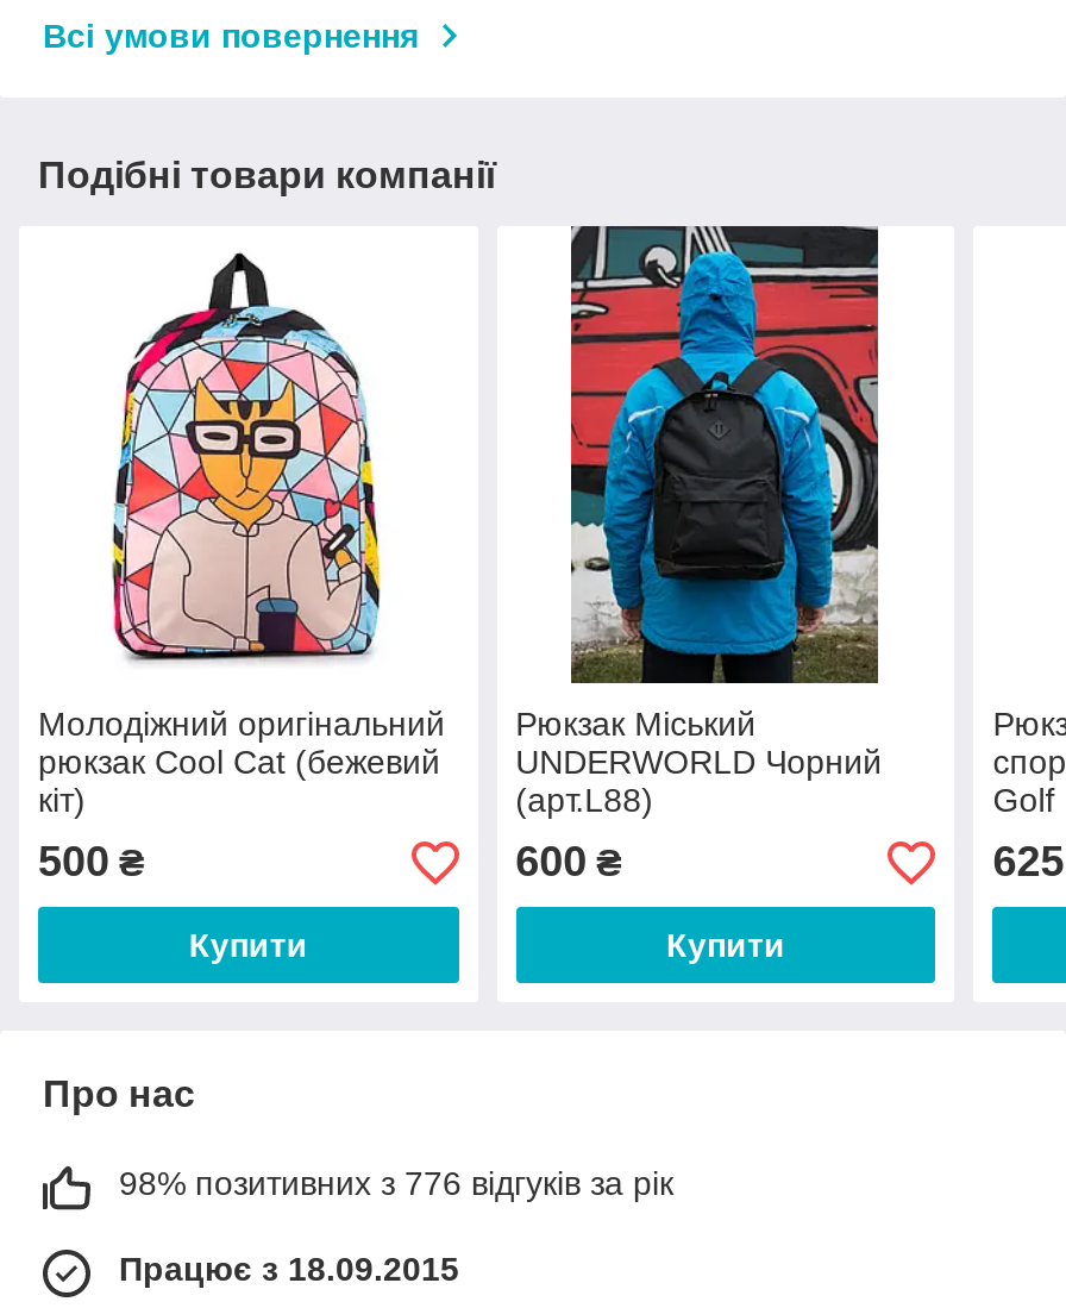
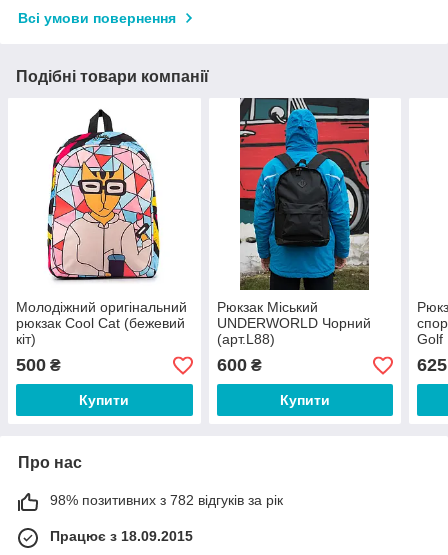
- 98% позитивних з 776 відгуків за рік
+ 98% позитивних з 782 відгуків за рік
